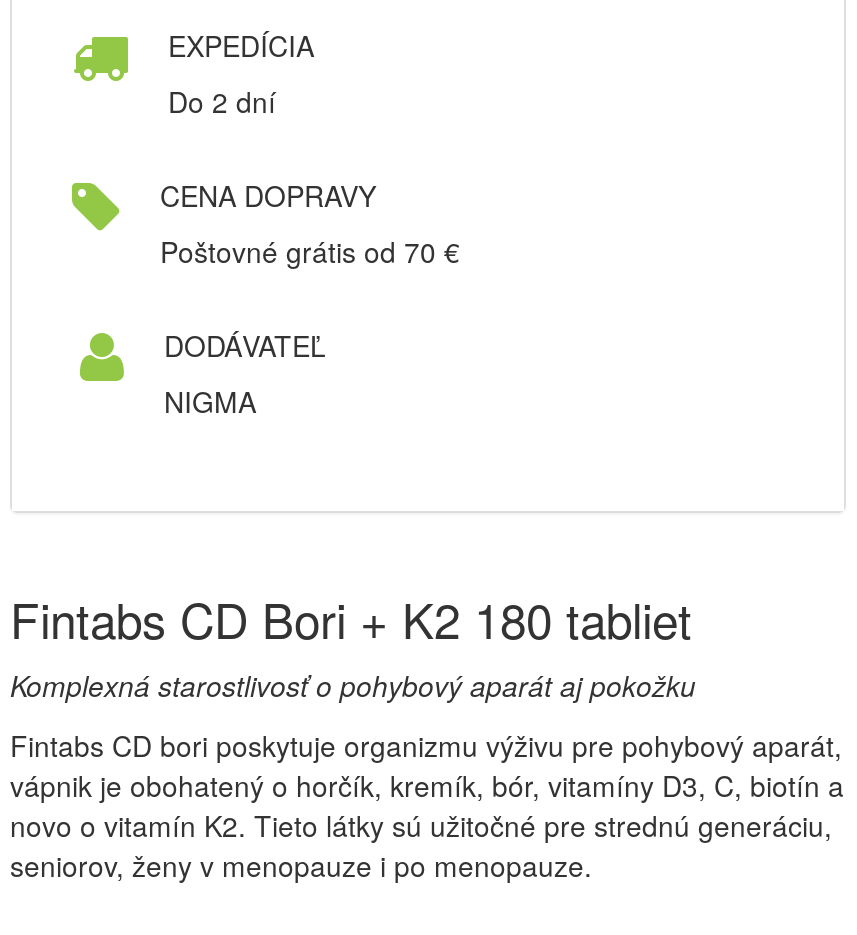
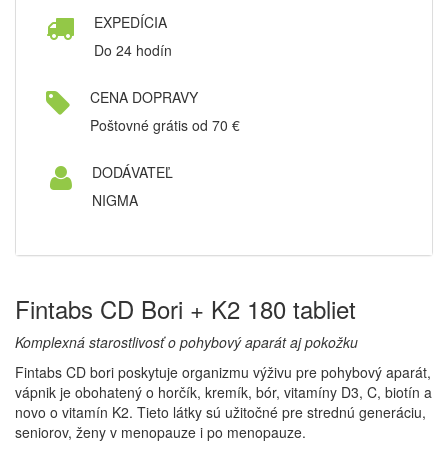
- Do 2 dní
+ Do 24 hodín
